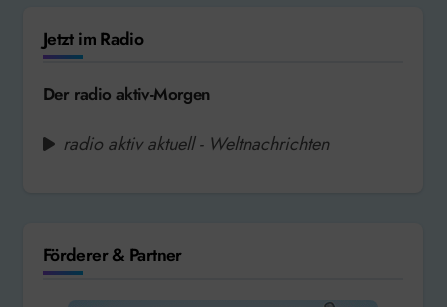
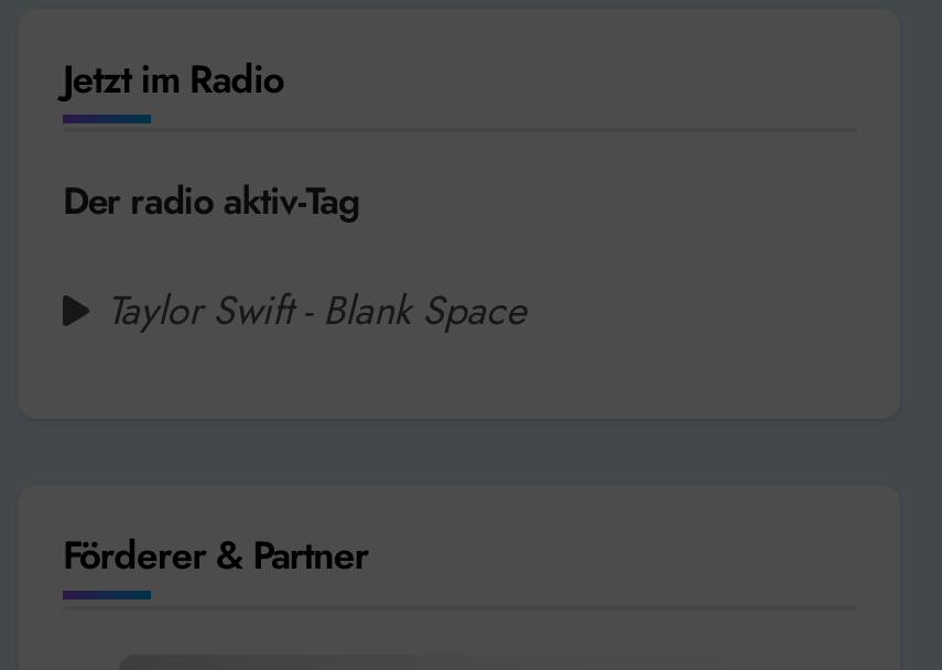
- Der radio aktiv-Morgen
+ Der radio aktiv-Tag

- radio aktiv aktuell - Weltnachrichten
+ Taylor Swift - Blank Space
